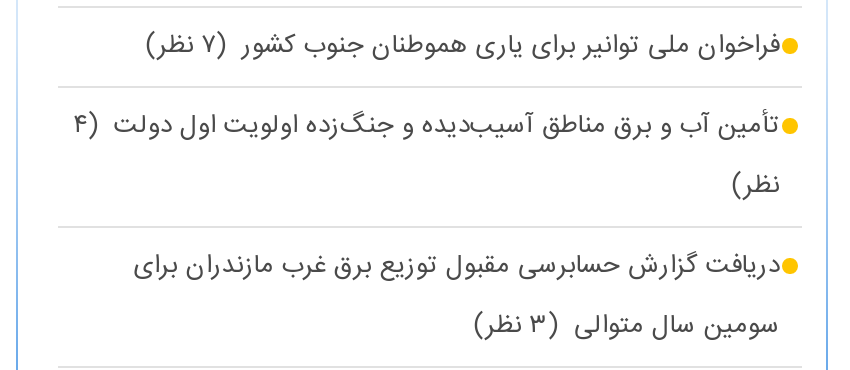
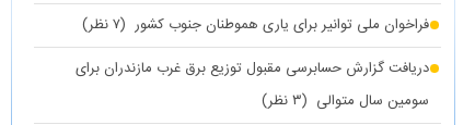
- تأمین آب و برق مناطق آسیب‌دیده و جنگ‌زده اولویت اول دولت (۴
- نظر)
